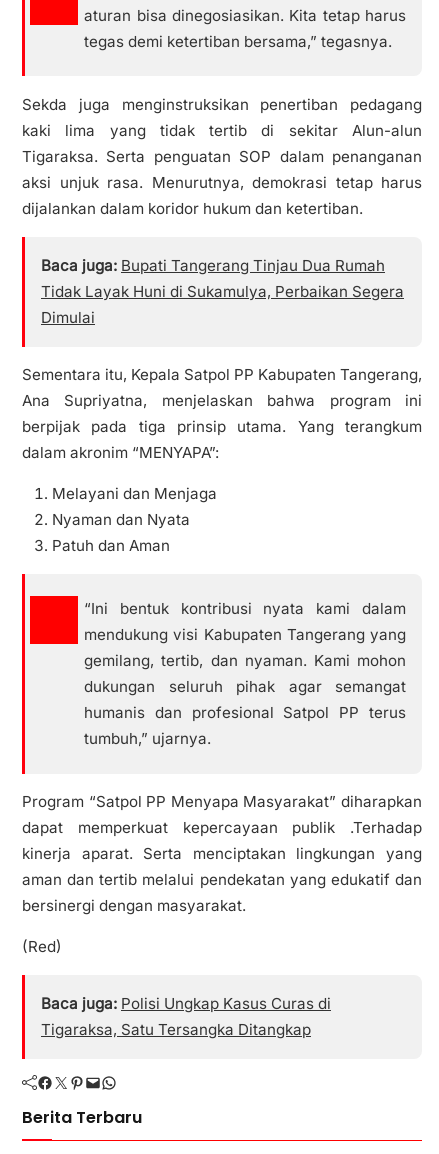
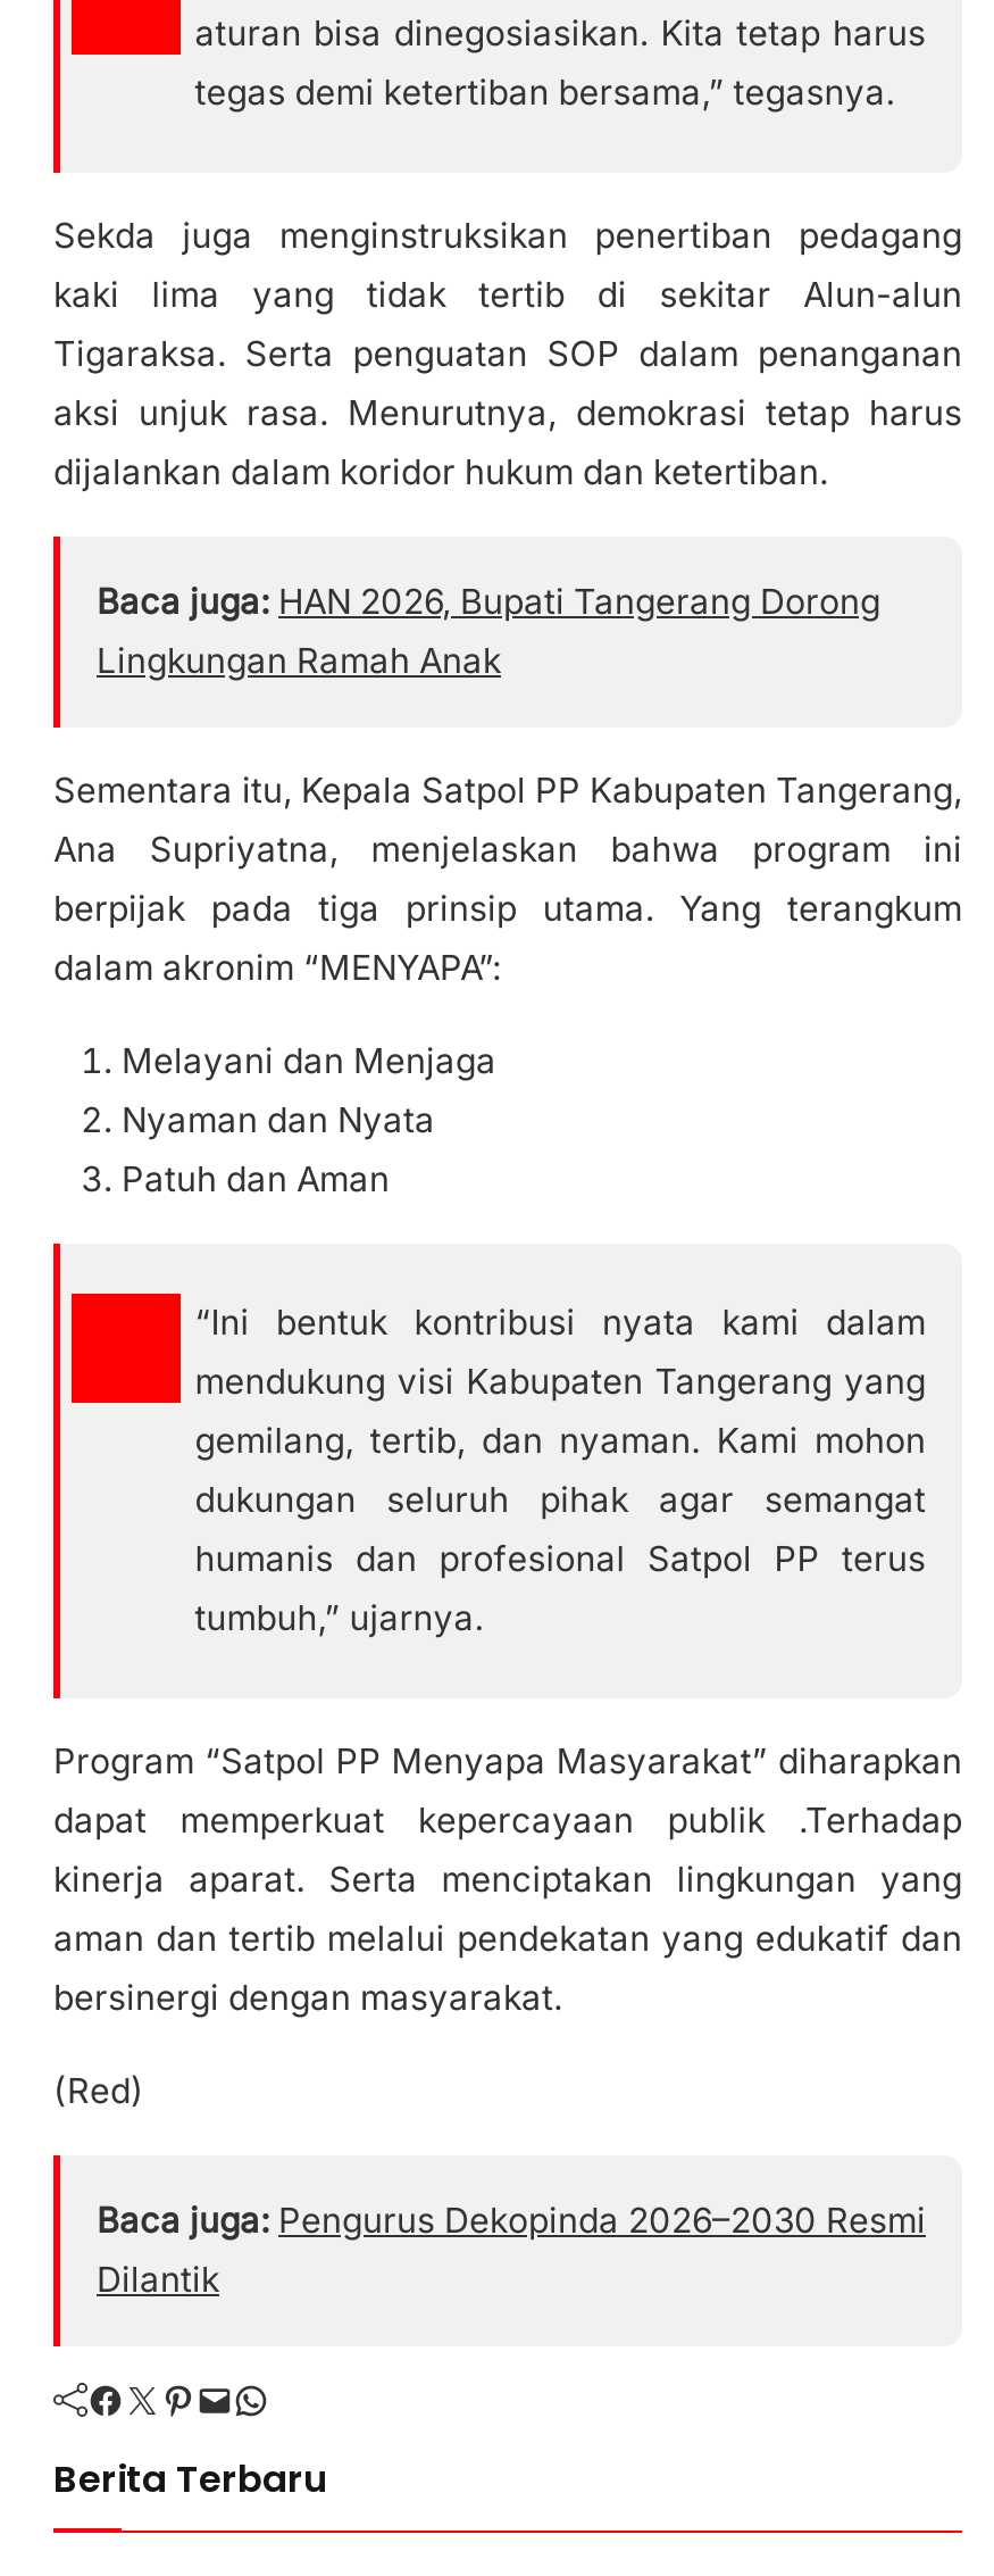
- Baca juga: Bupati Tangerang Tinjau Dua Rumah
- Tidak Layak Huni di Sukamulya, Perbaikan Segera
- Dimulai
+ Baca juga: HAN 2026, Bupati Tangerang Dorong
+ Lingkungan Ramah Anak

- Baca juga: Polisi Ungkap Kasus Curas di
- Tigaraksa, Satu Tersangka Ditangkap
+ Baca juga: Pengurus Dekopinda 2026–2030 Resmi
+ Dilantik
